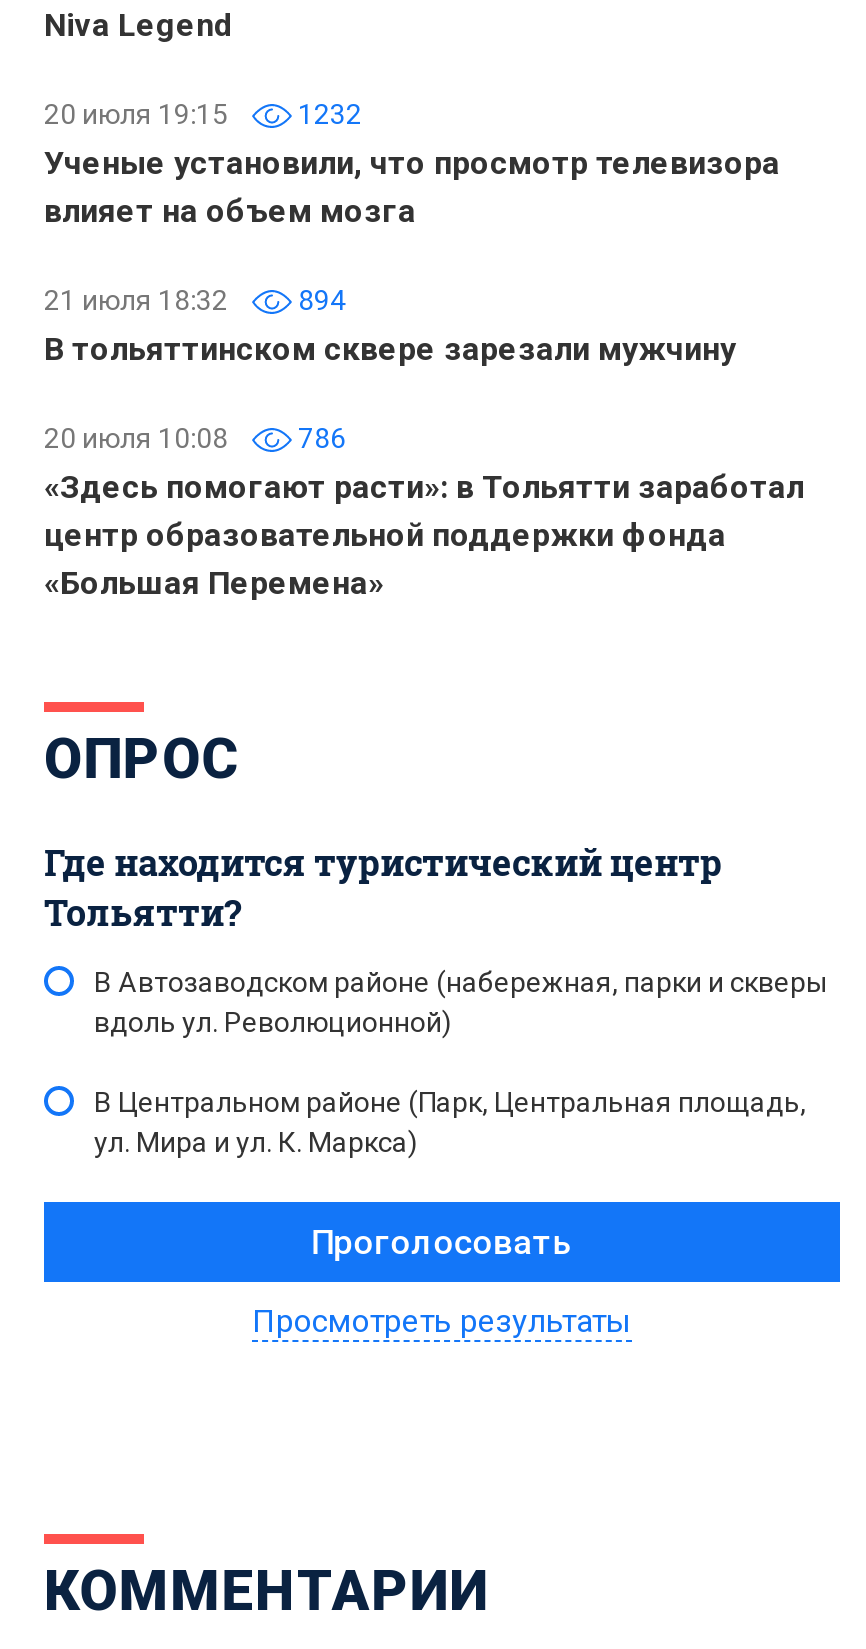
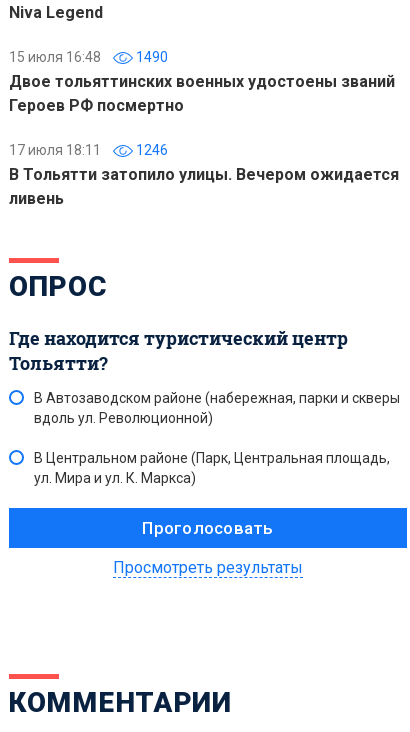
- 20 июля 19:15
- 1232
- Ученые установили, что просмотр телевизора
- влияет на объем мозга
- 21 июля 18:32
- 894
- В тольяттинском сквере зарезали мужчину
- 20 июля 10:08
- 786
- «Здесь помогают расти»: в Тольятти заработал
- центр образовательной поддержки фонда
- «Большая Перемена»
+ 15 июля 16:48
+ 1490
+ Двое тольяттинских военных удостоены званий
+ Героев РФ посмертно
+ 17 июля 18:11
+ 1246
+ В Тольятти затопило улицы. Вечером ожидается
+ ливень
